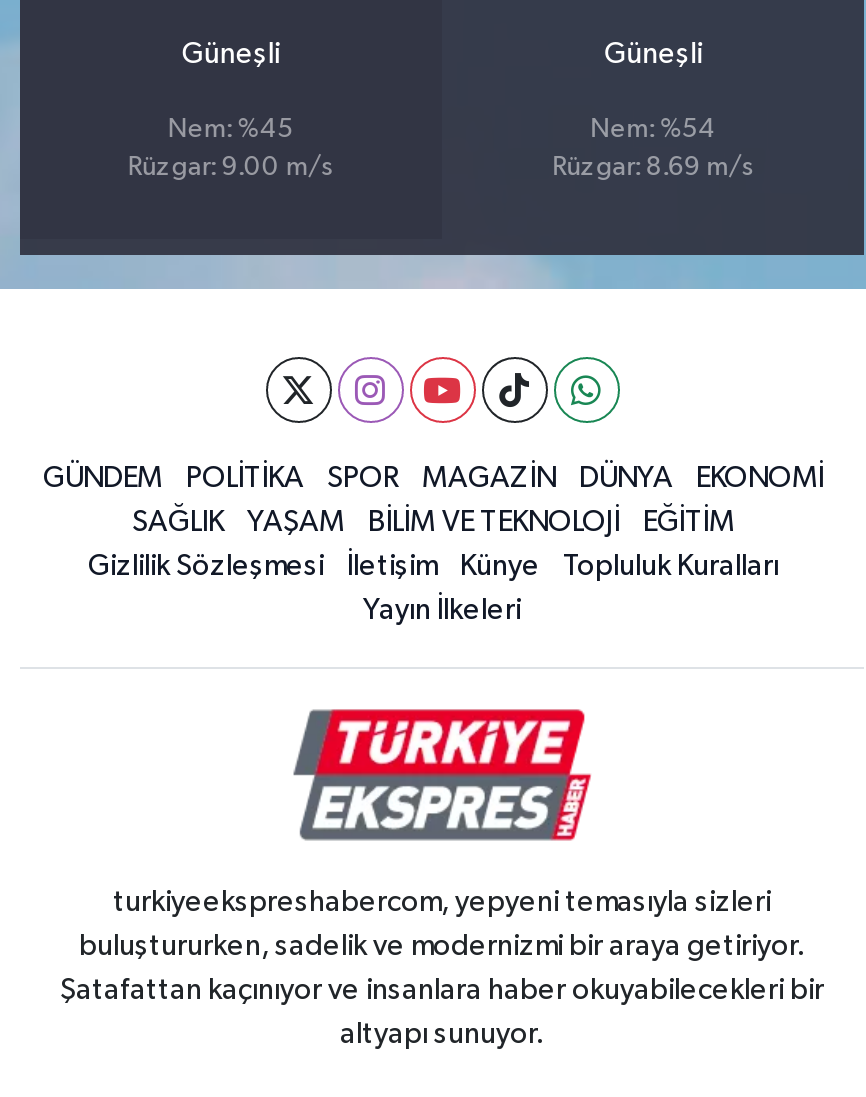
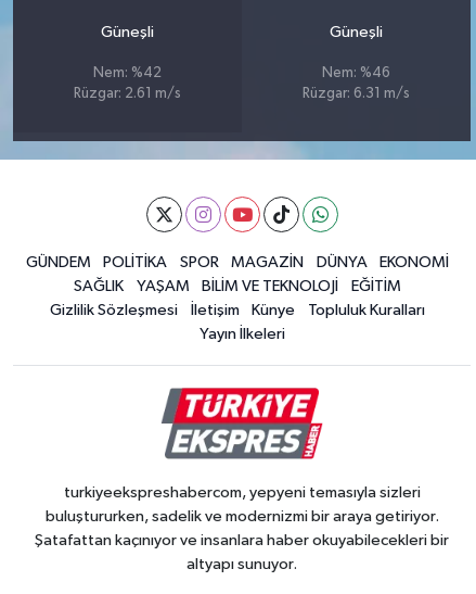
- Nem: %45
+ Nem: %42

- Nem: %54
+ Nem: %46

- Rüzgar: 9.00 m/s
+ Rüzgar: 2.61 m/s

- Rüzgar: 8.69 m/s
+ Rüzgar: 6.31 m/s
